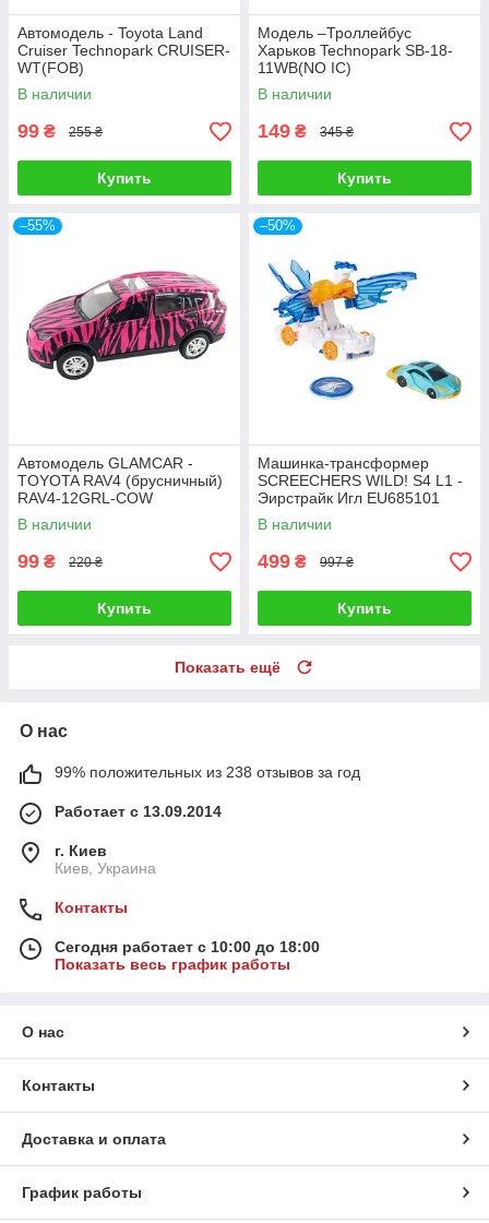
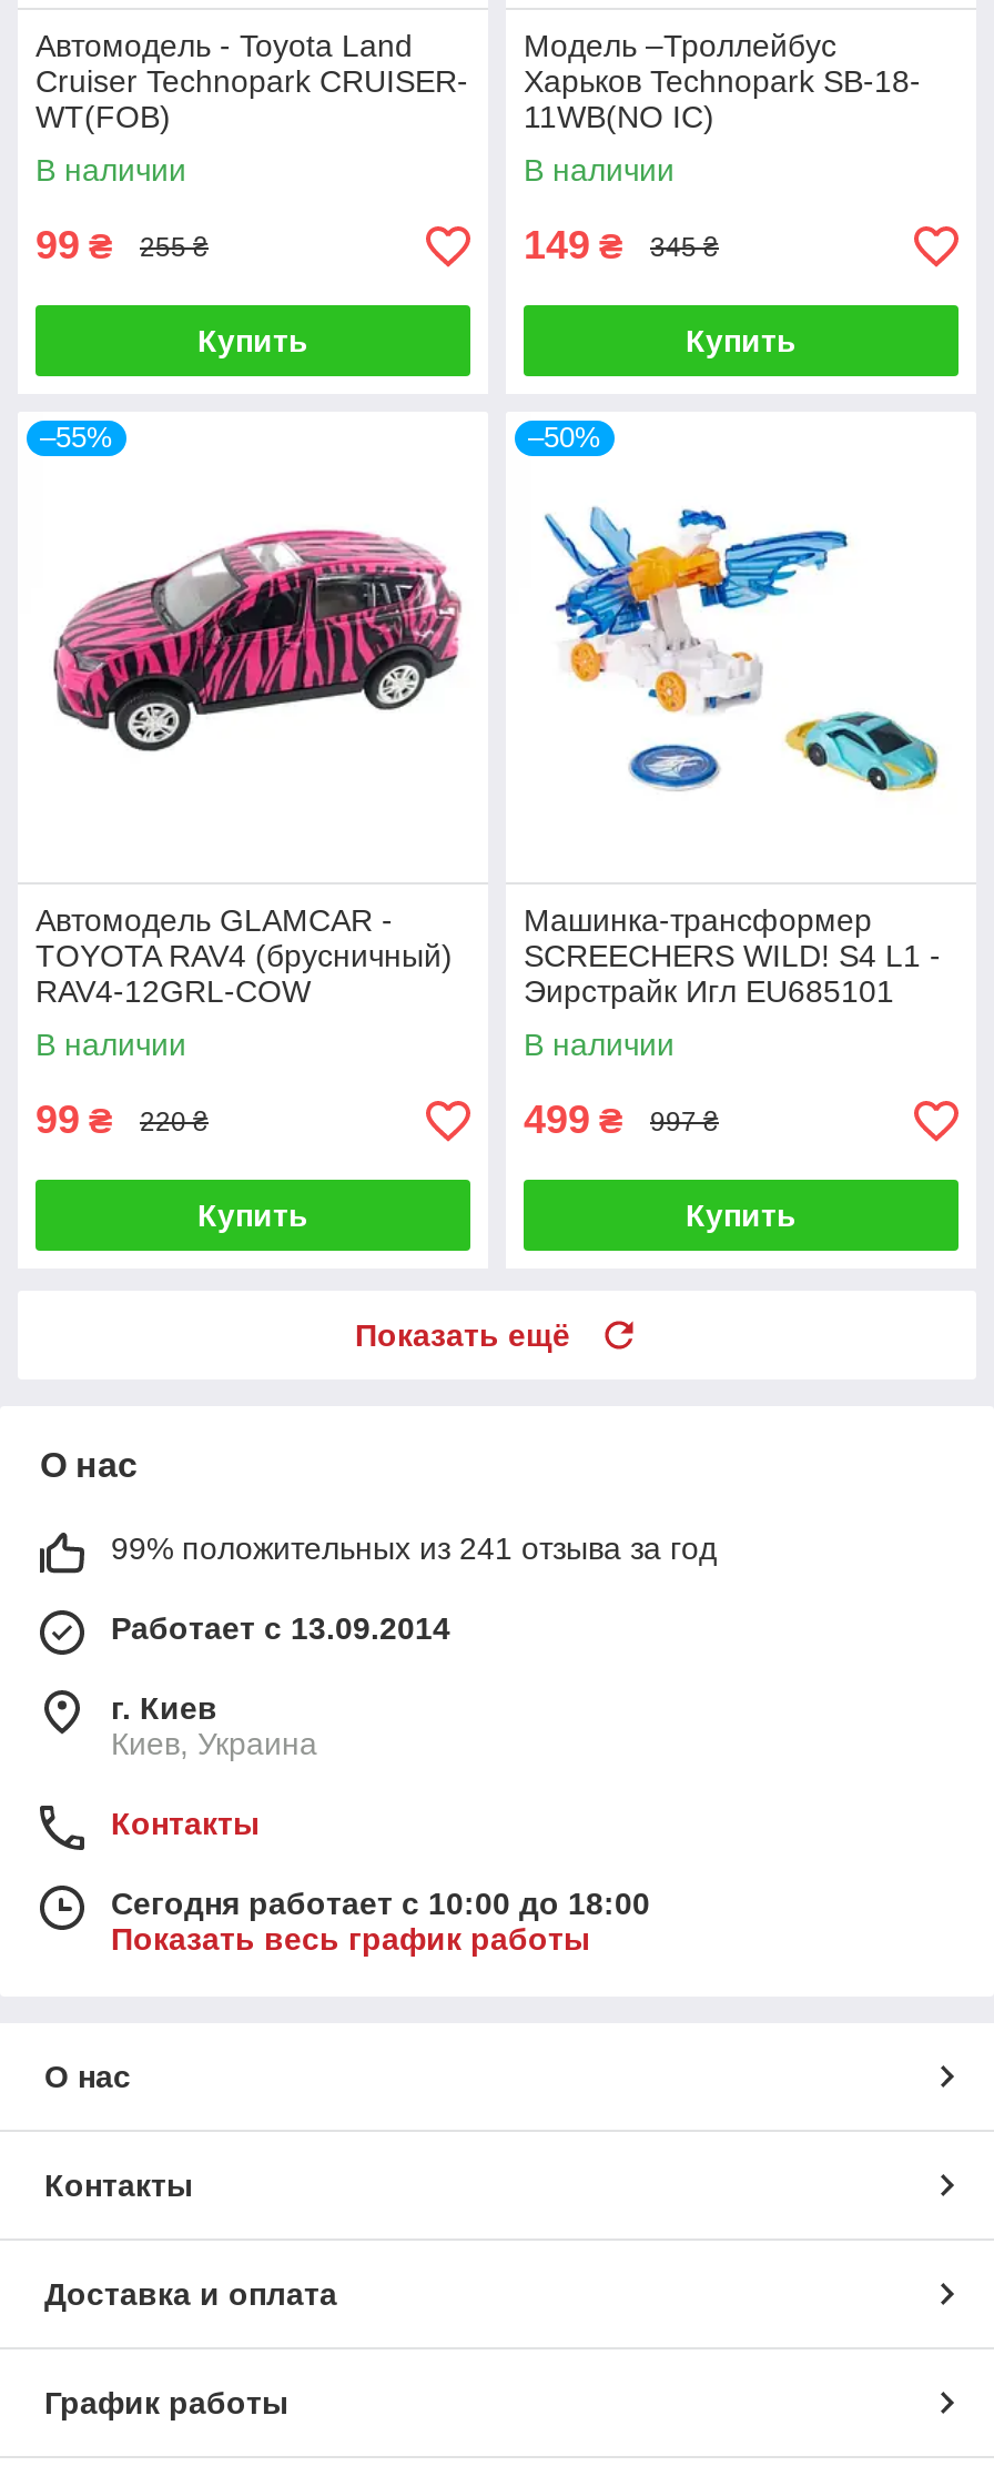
- 99% положительных из 238 отзывов за год
+ 99% положительных из 241 отзыва за год
